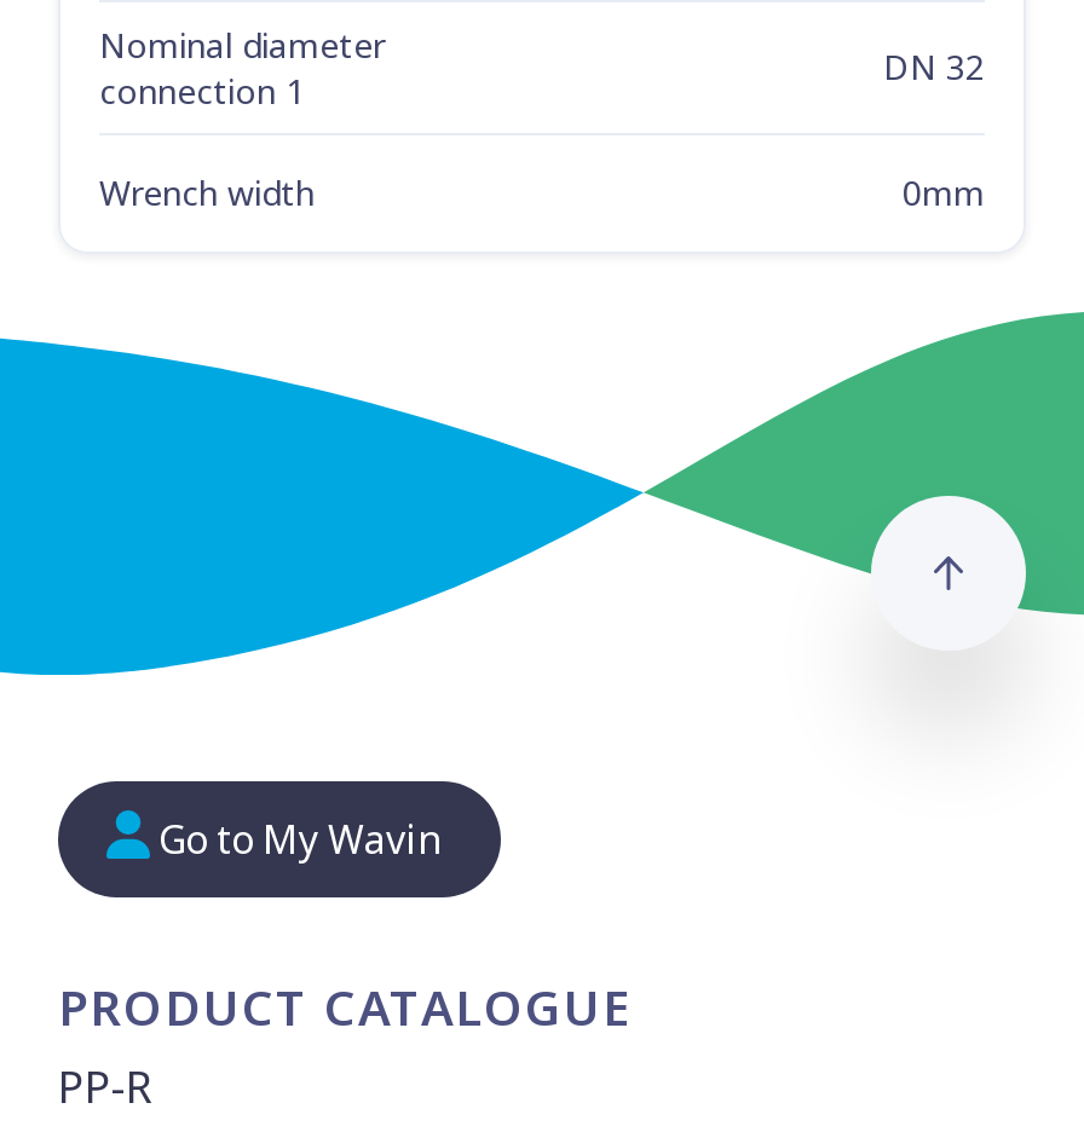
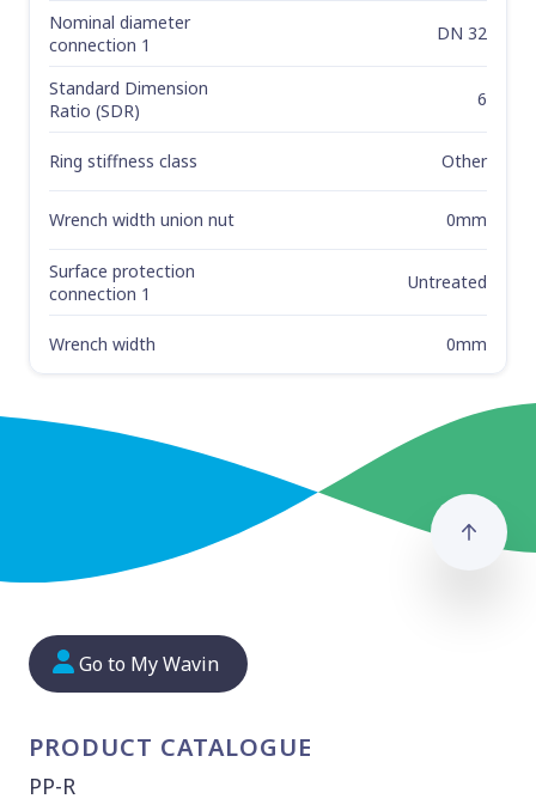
+ Standard Dimension
+ Ratio (SDR)
+ 6
+ Ring stiffness class
+ Other
+ Wrench width union nut
+ 0mm
+ Surface protection
+ connection 1
+ Untreated
